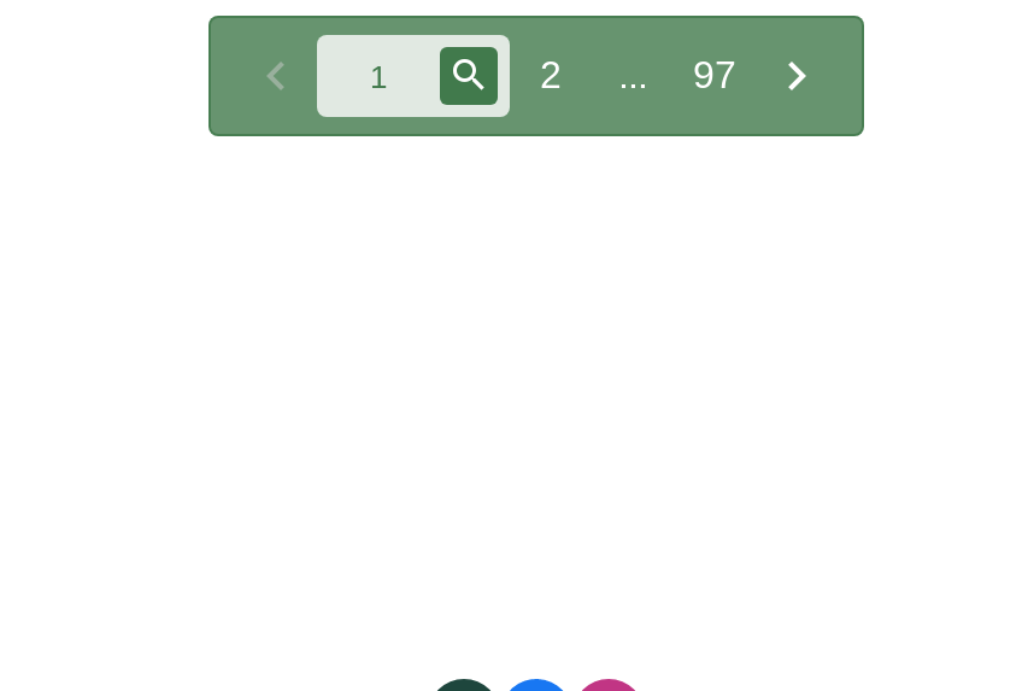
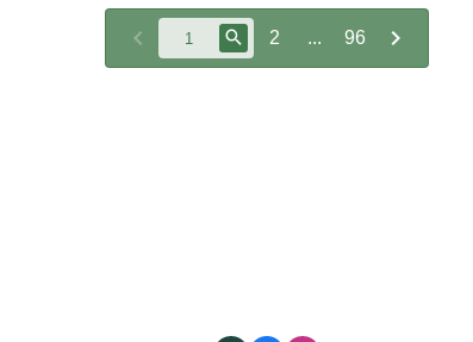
- 97
+ 96
